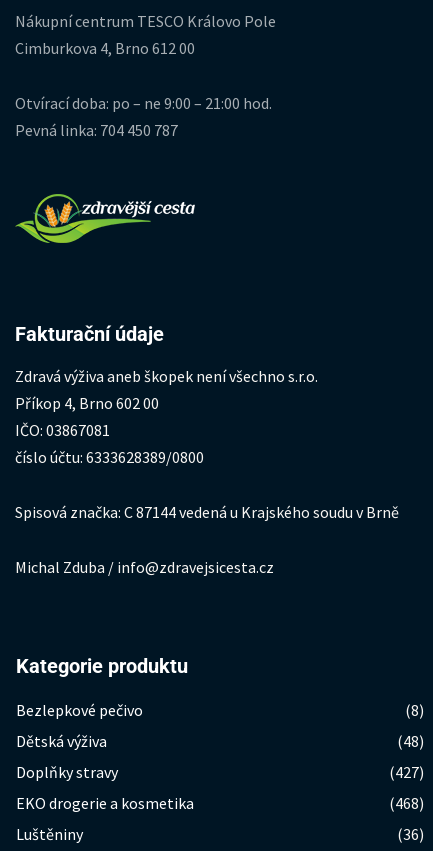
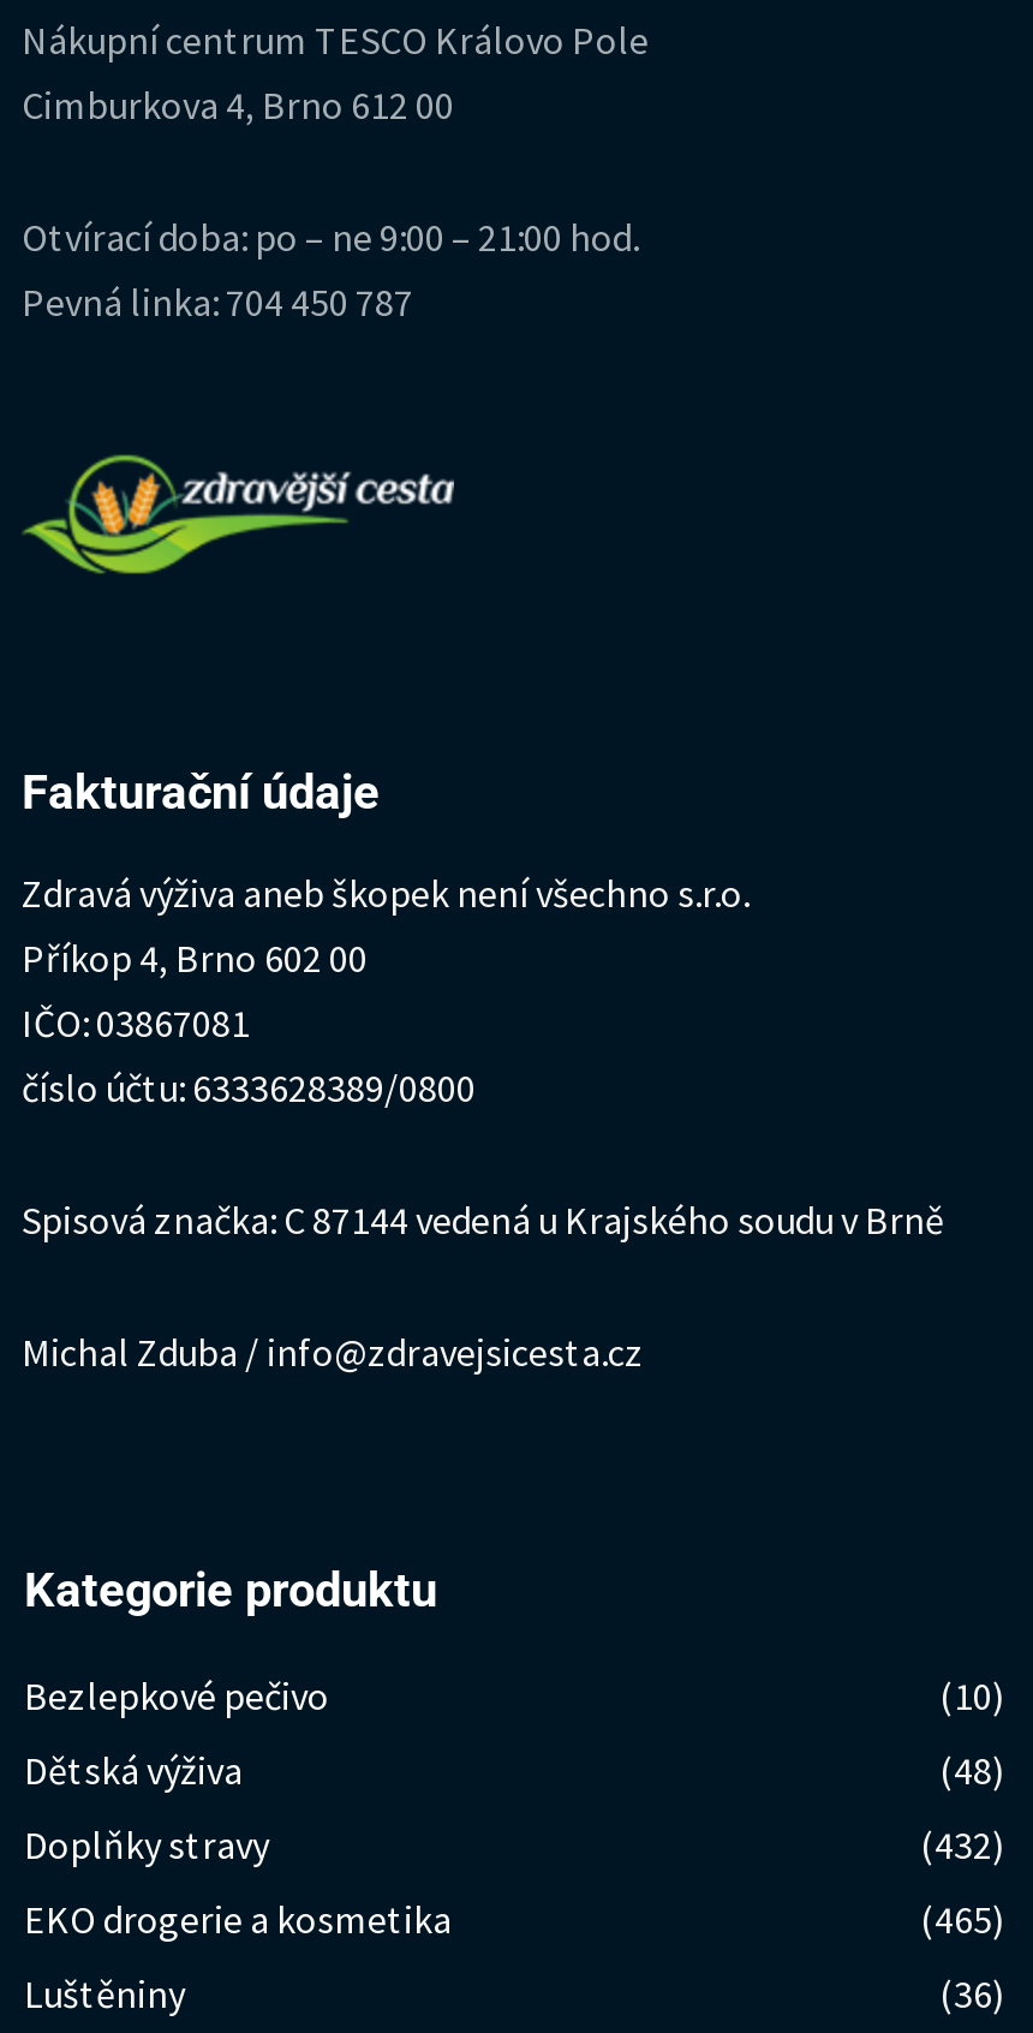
- (8)
+ (10)

- (427)
+ (432)

- (468)
+ (465)
